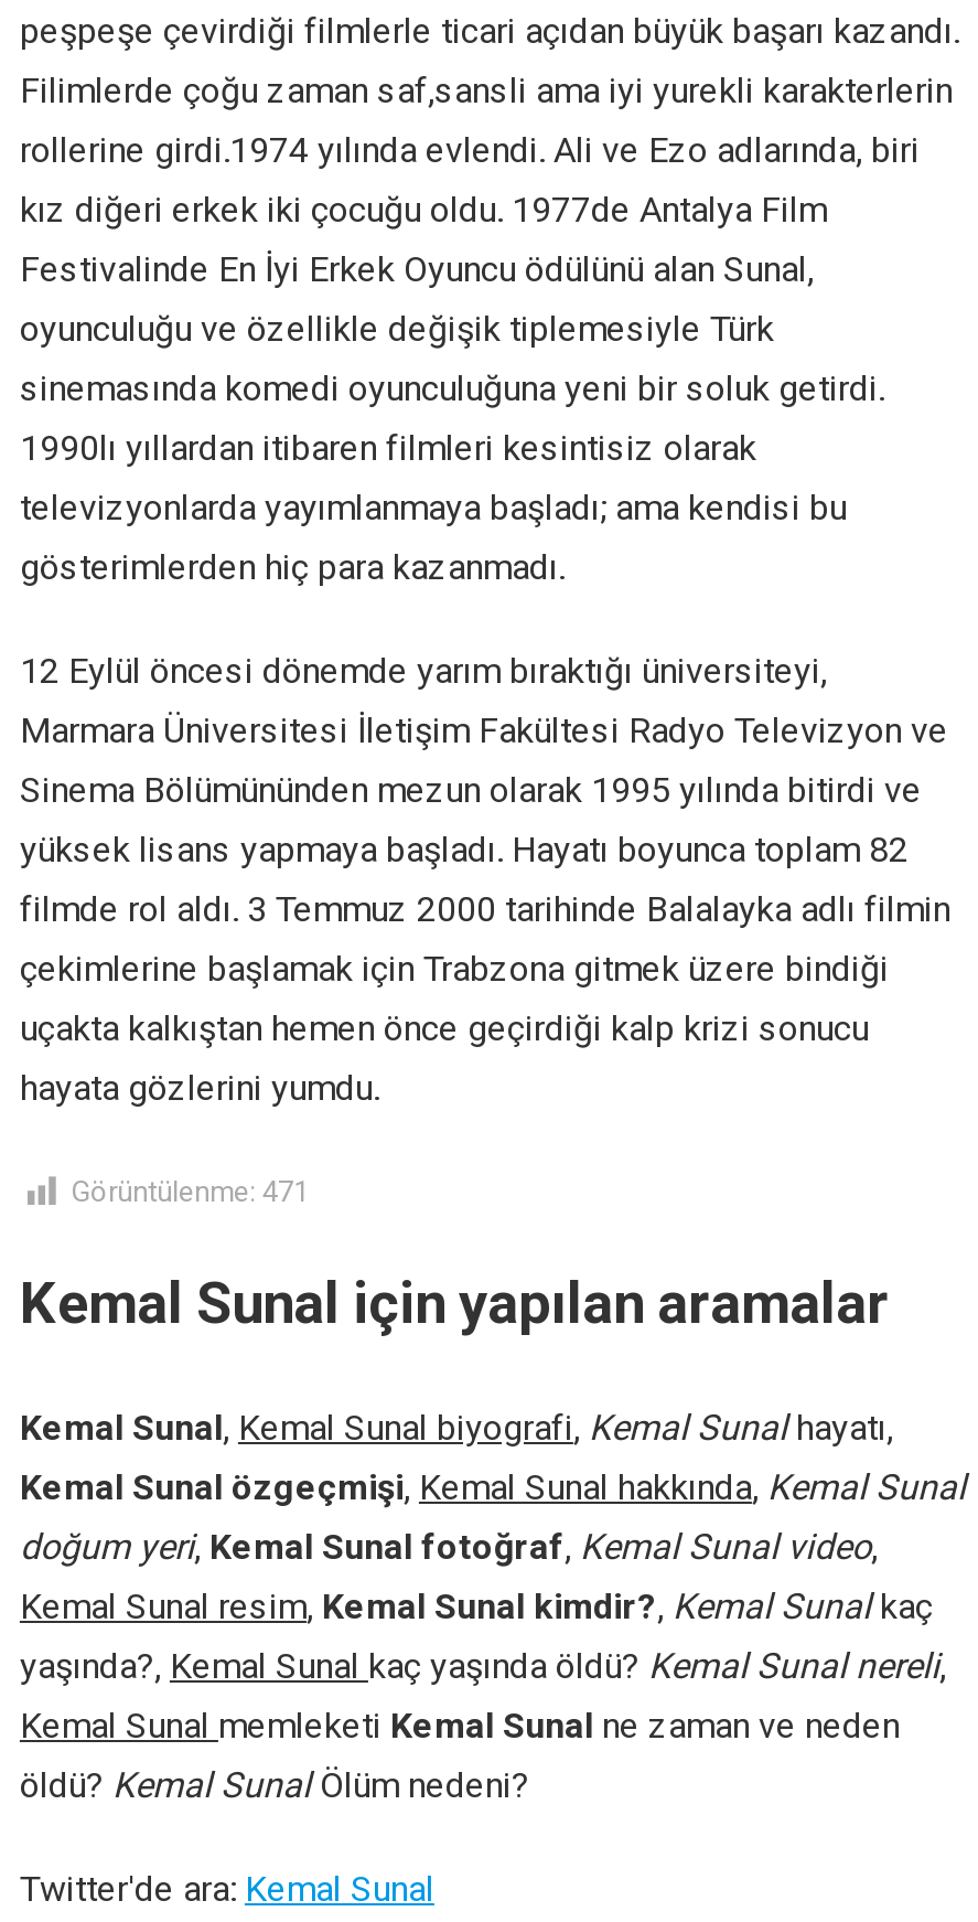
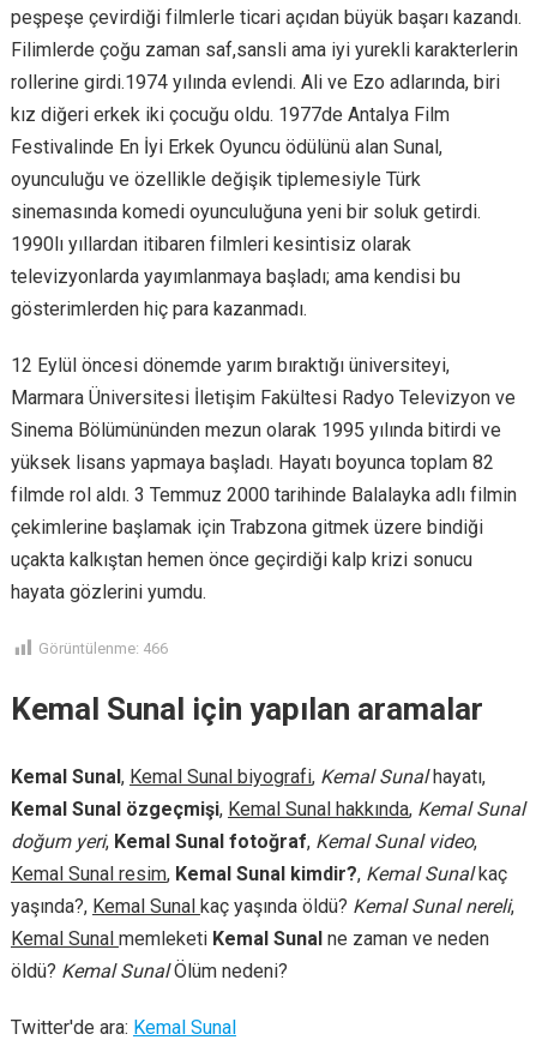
- Görüntülenme: 471
+ Görüntülenme: 466
